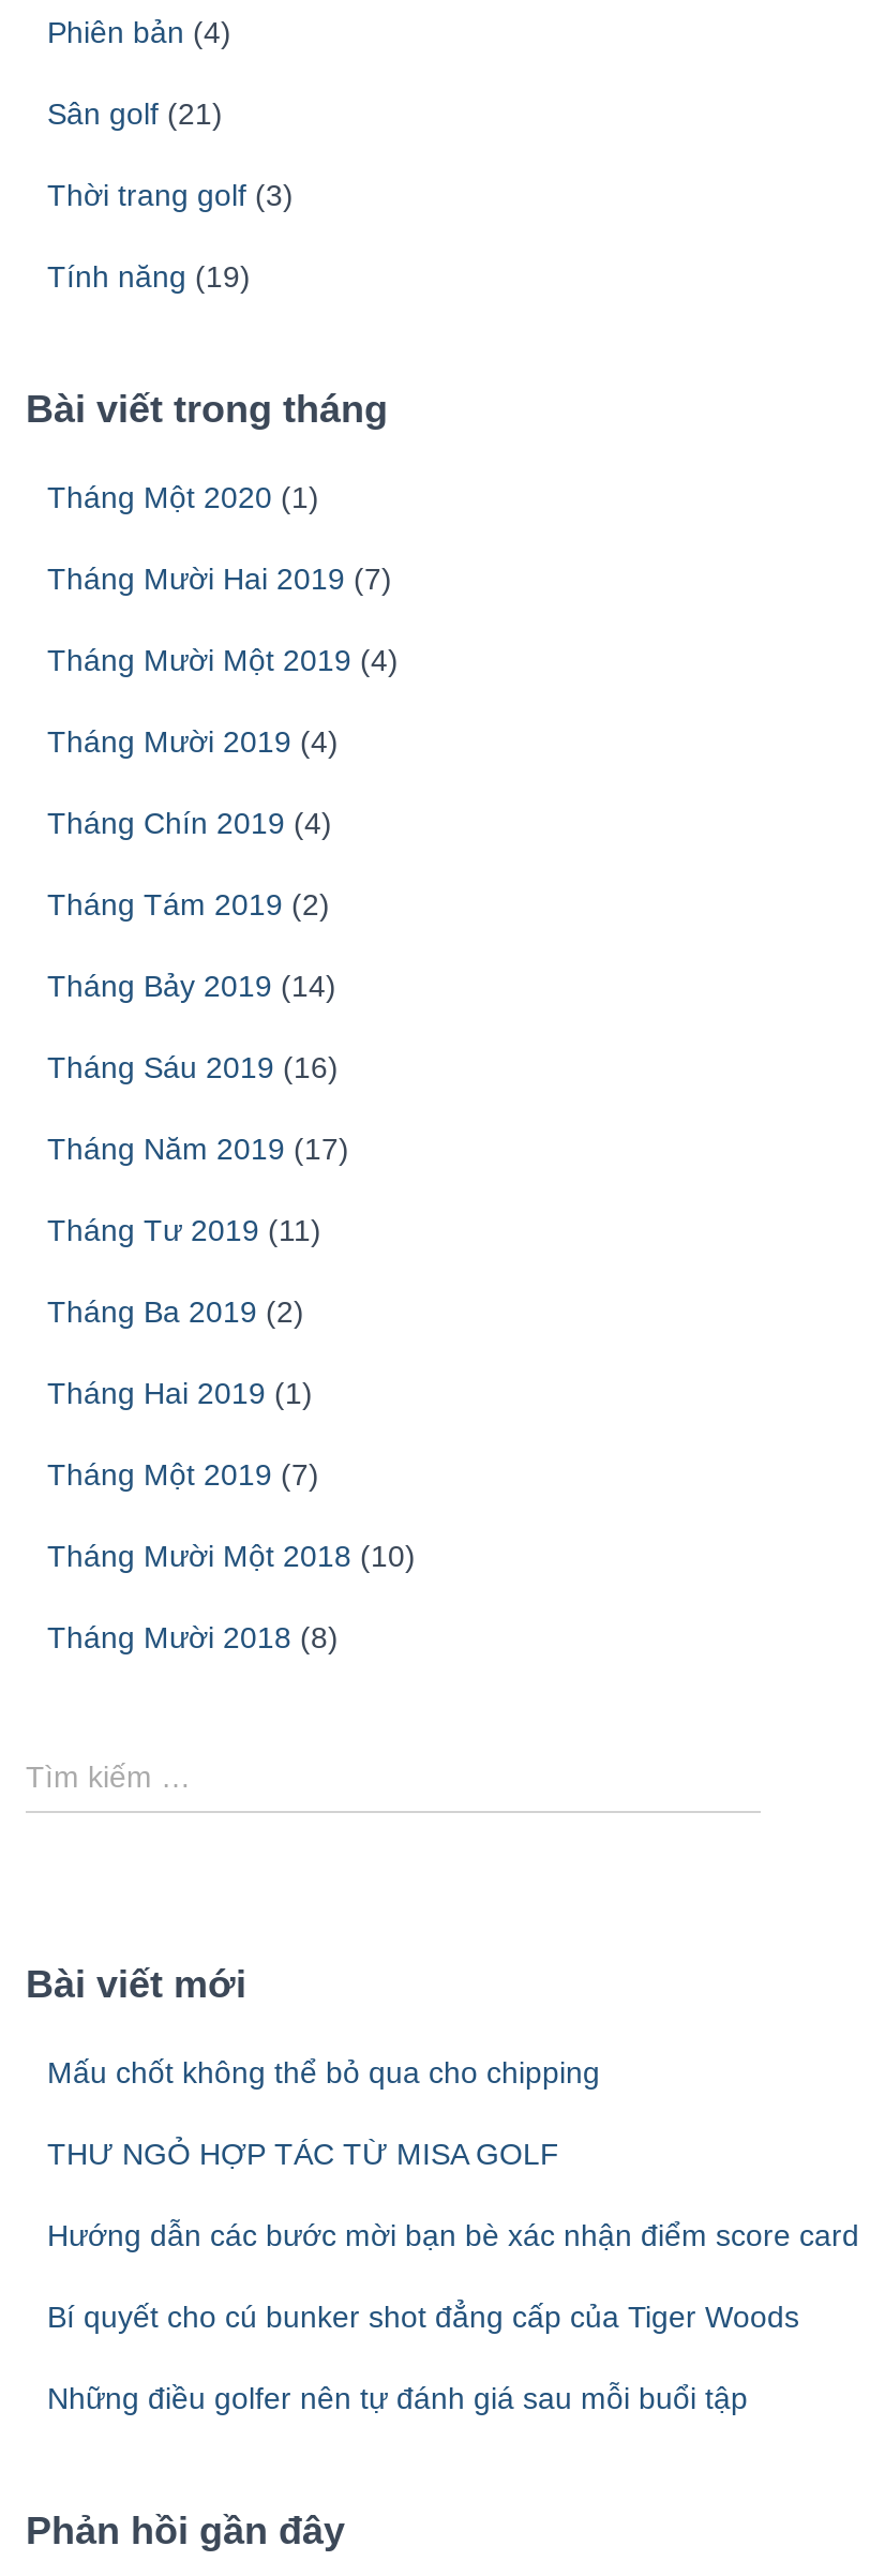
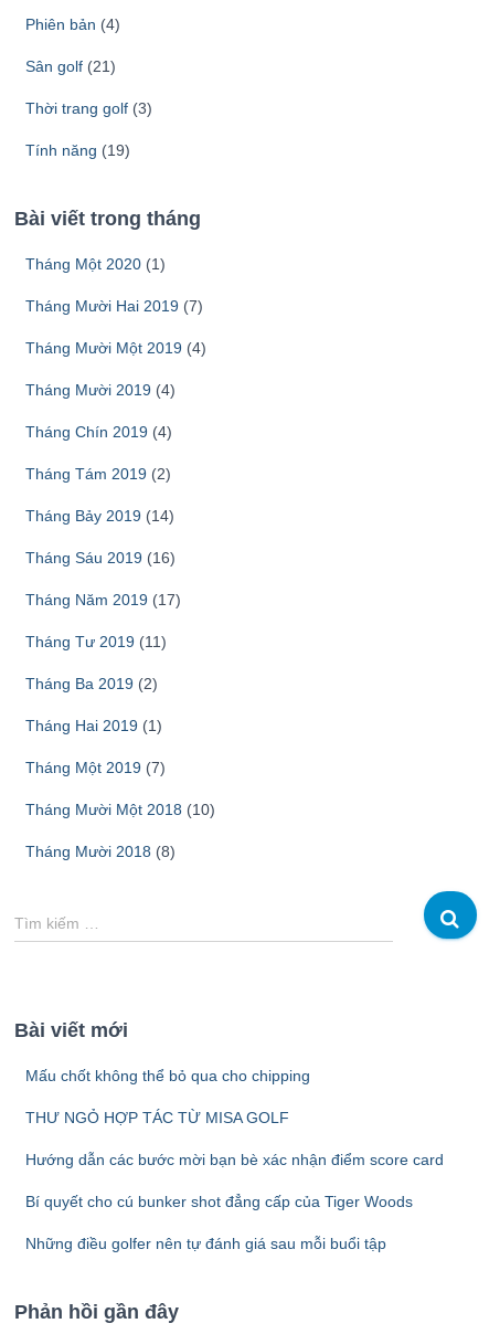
+ [image]
